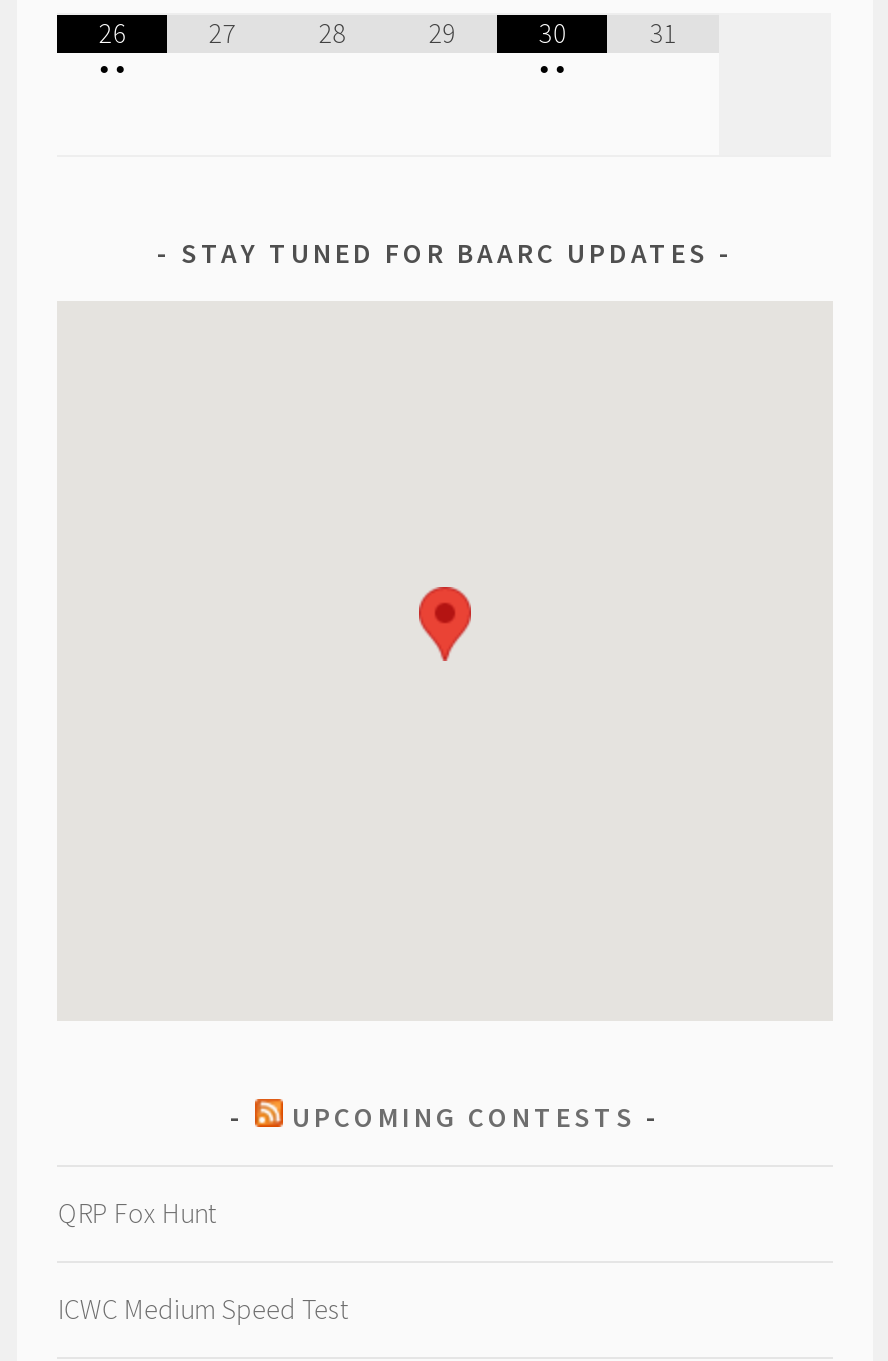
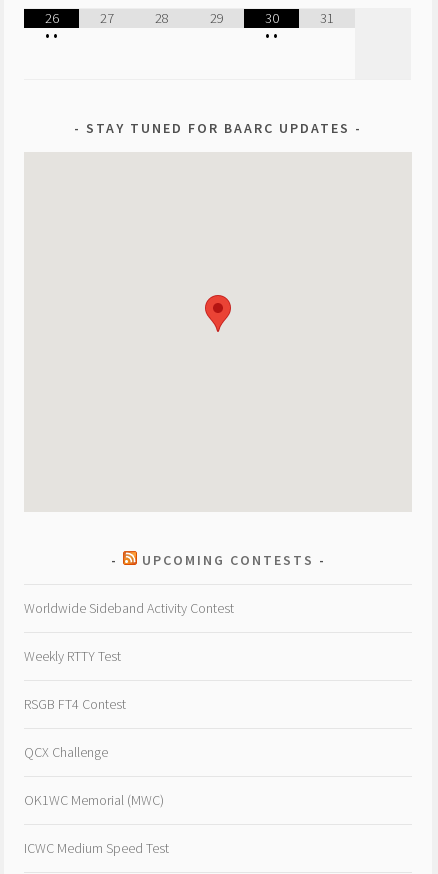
- QRP Fox Hunt
+ Worldwide Sideband Activity Contest
+ Weekly RTTY Test
+ RSGB FT4 Contest
+ QCX Challenge
+ OK1WC Memorial (MWC)
